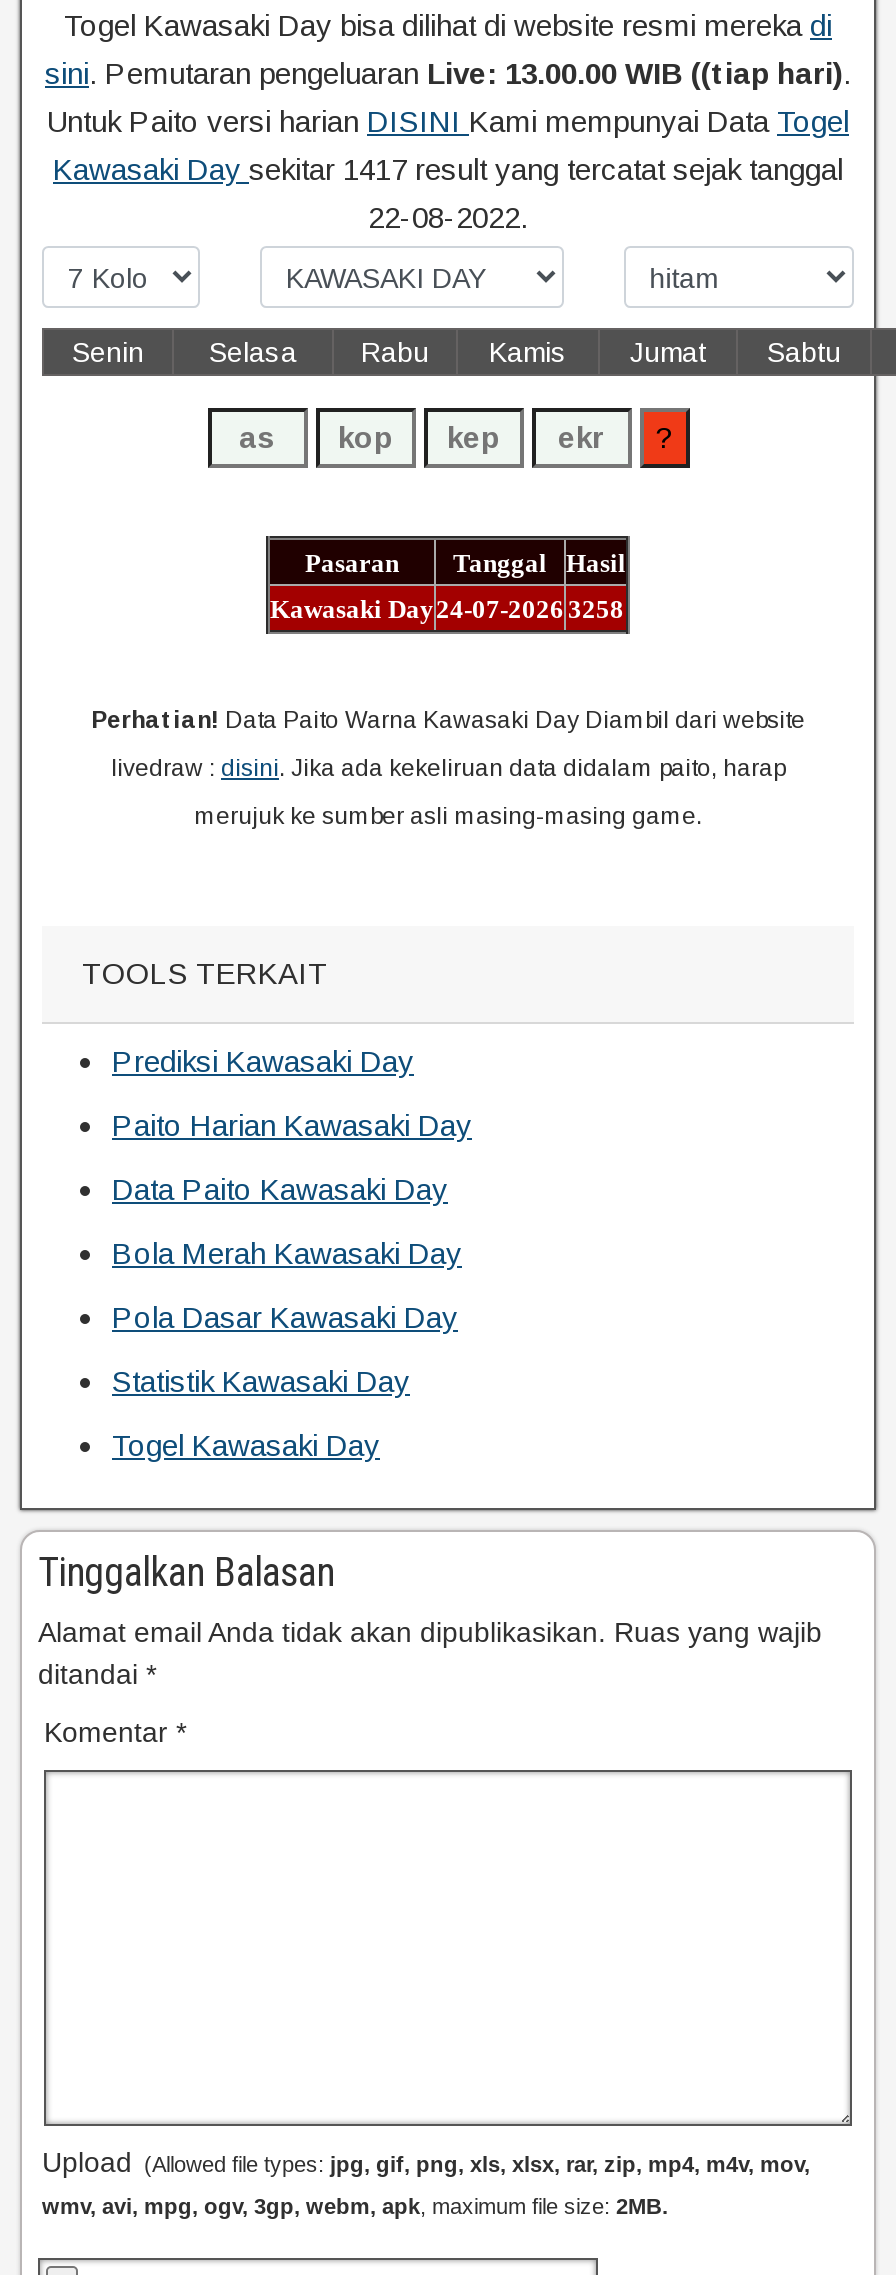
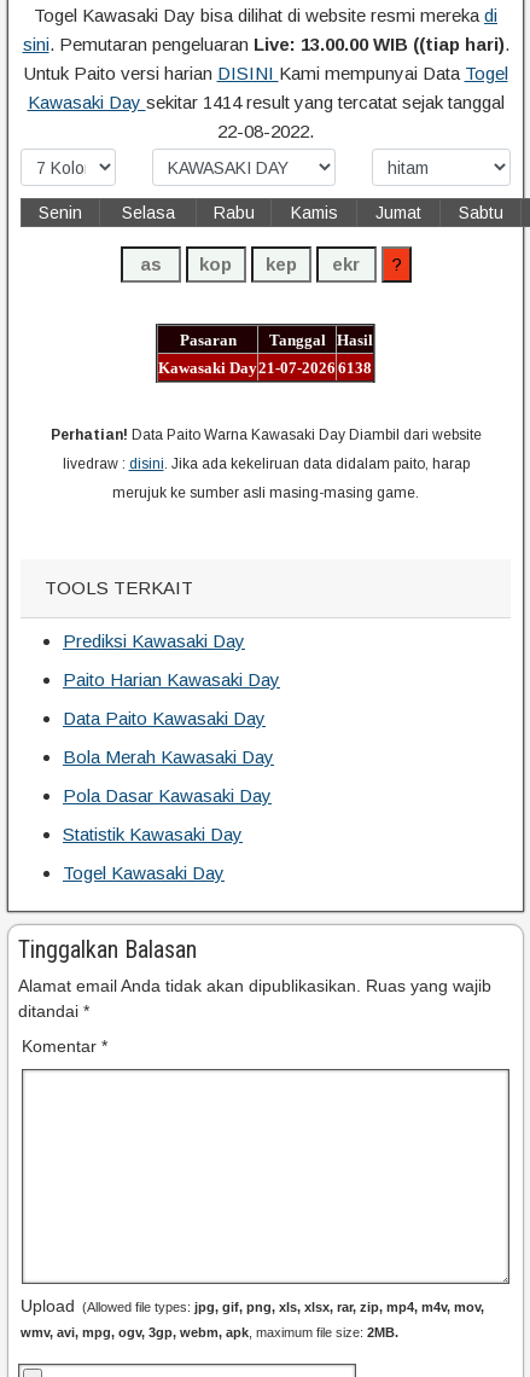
- Kawasaki Day sekitar 1417 result yang tercatat sejak tanggal
+ Kawasaki Day sekitar 1414 result yang tercatat sejak tanggal

- Kawasaki Day24-07-2026 3258
+ Kawasaki Day21-07-2026 6138
